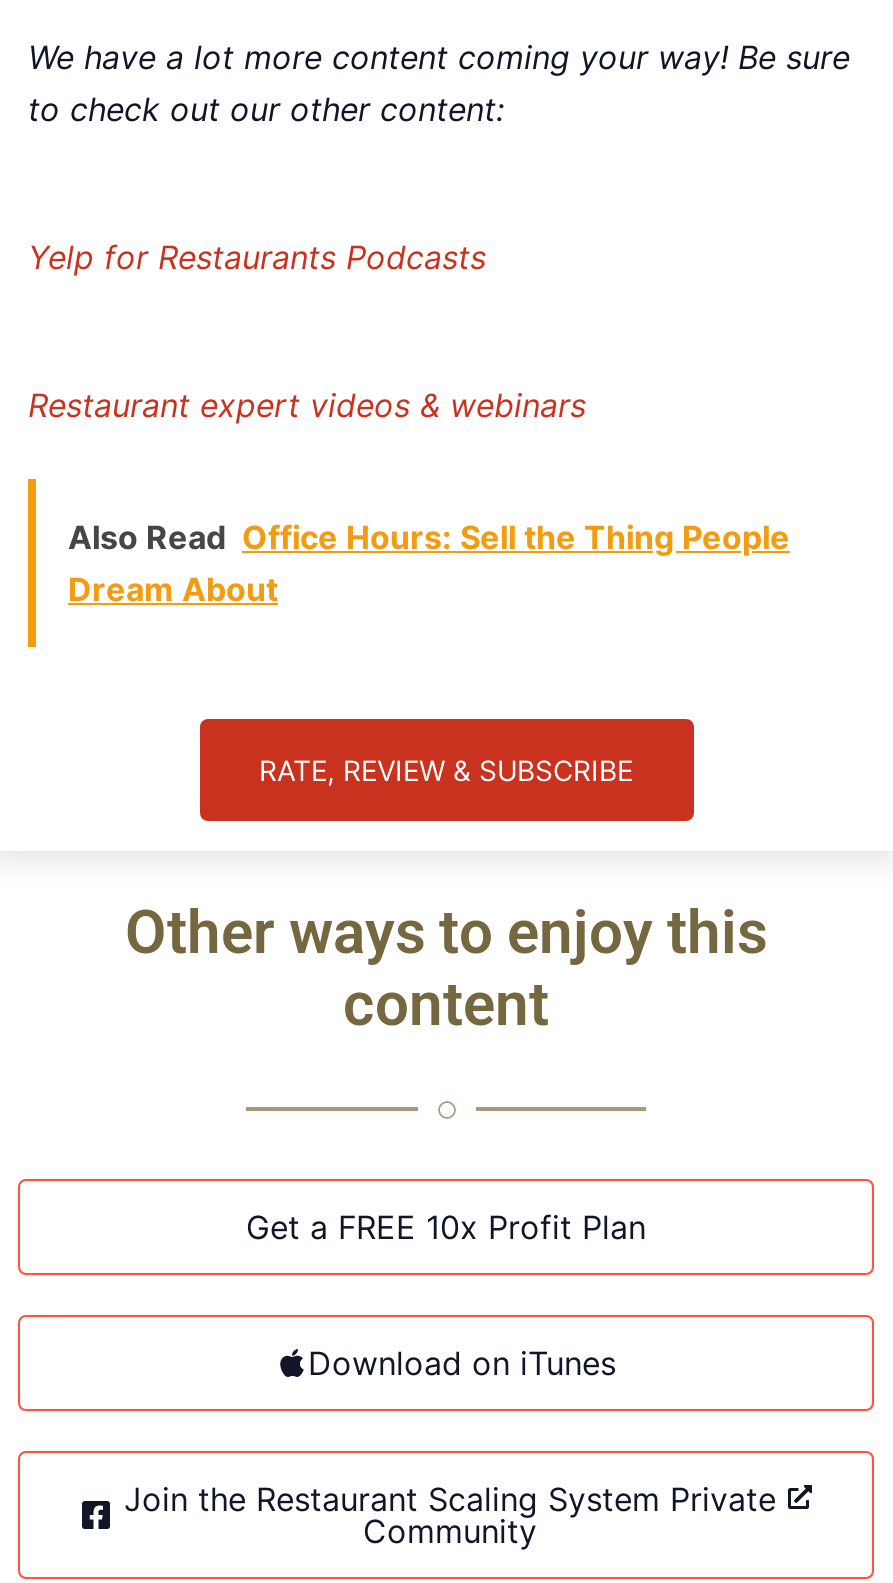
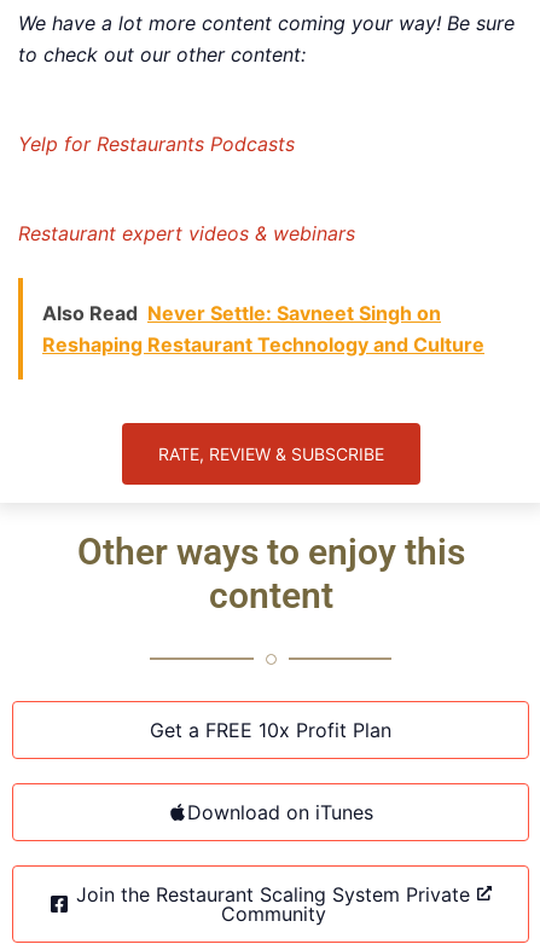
- Also Read Office Hours: Sell the Thing People
- Dream About
+ Also Read Never Settle: Savneet Singh on
+ Reshaping Restaurant Technology and Culture
